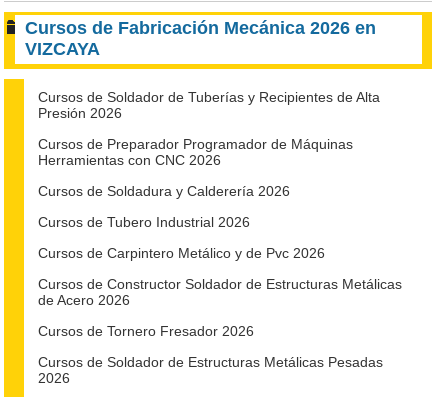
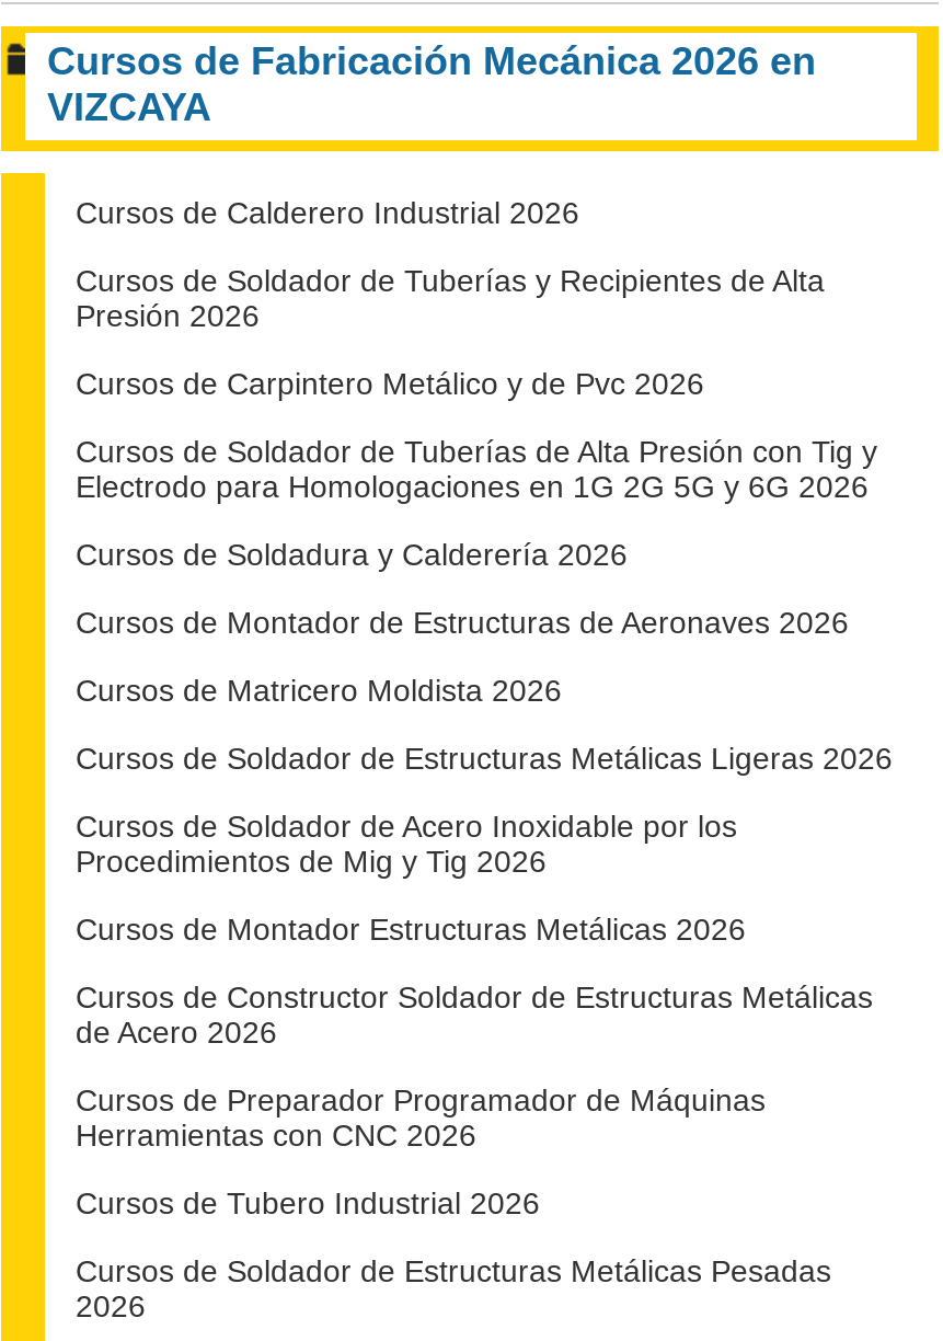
+ Cursos de Calderero Industrial 2026

+ Cursos de Soldador de Tuberías de Alta Presión con Tig y
+ Electrodo para Homologaciones en 1G 2G 5G y 6G 2026
+ Cursos de Montador de Estructuras de Aeronaves 2026
+ Cursos de Matricero Moldista 2026
+ Cursos de Soldador de Estructuras Metálicas Ligeras 2026
+ Cursos de Soldador de Acero Inoxidable por los
+ Procedimientos de Mig y Tig 2026
+ Cursos de Montador Estructuras Metálicas 2026

moved down: Cursos de Preparador Programador de Máquinas | Herramientas con CNC 2026

moved up: Cursos de Soldadura y Calderería 2026

moved down: Cursos de Tubero Industrial 2026

moved up: Cursos de Carpintero Metálico y de Pvc 2026 | Cursos de Constructor Soldador de Estructuras Metálicas | de Acero 2026

- Cursos de Tornero Fresador 2026
